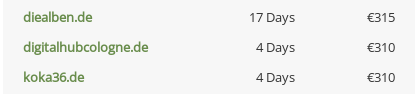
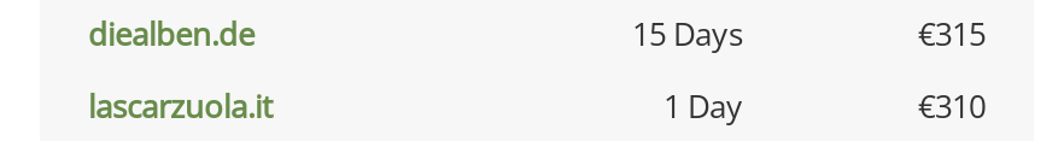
- 17 Days
+ 15 Days

- digitalhubcologne.de
- 4 Days
- €310
- koka36.de
- 4 Days
+ lascarzuola.it
+ 1 Day
